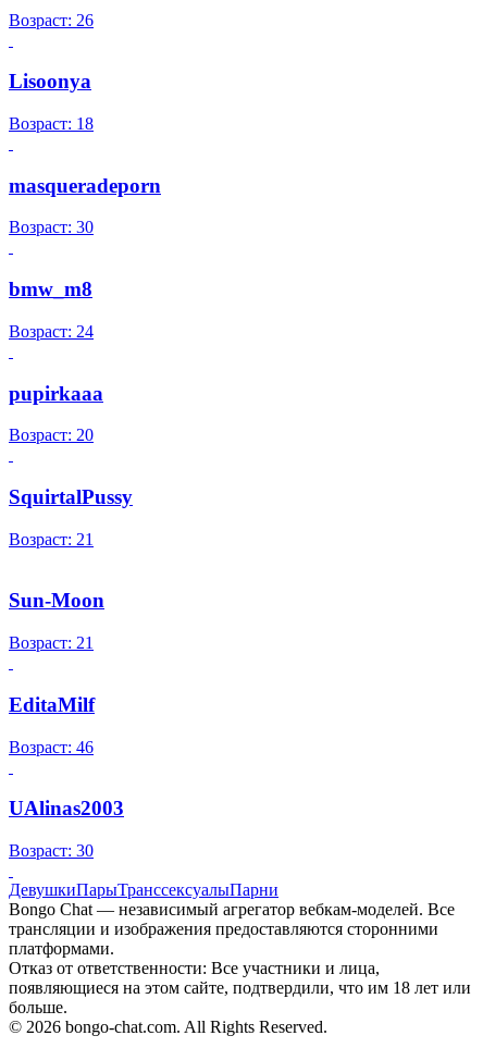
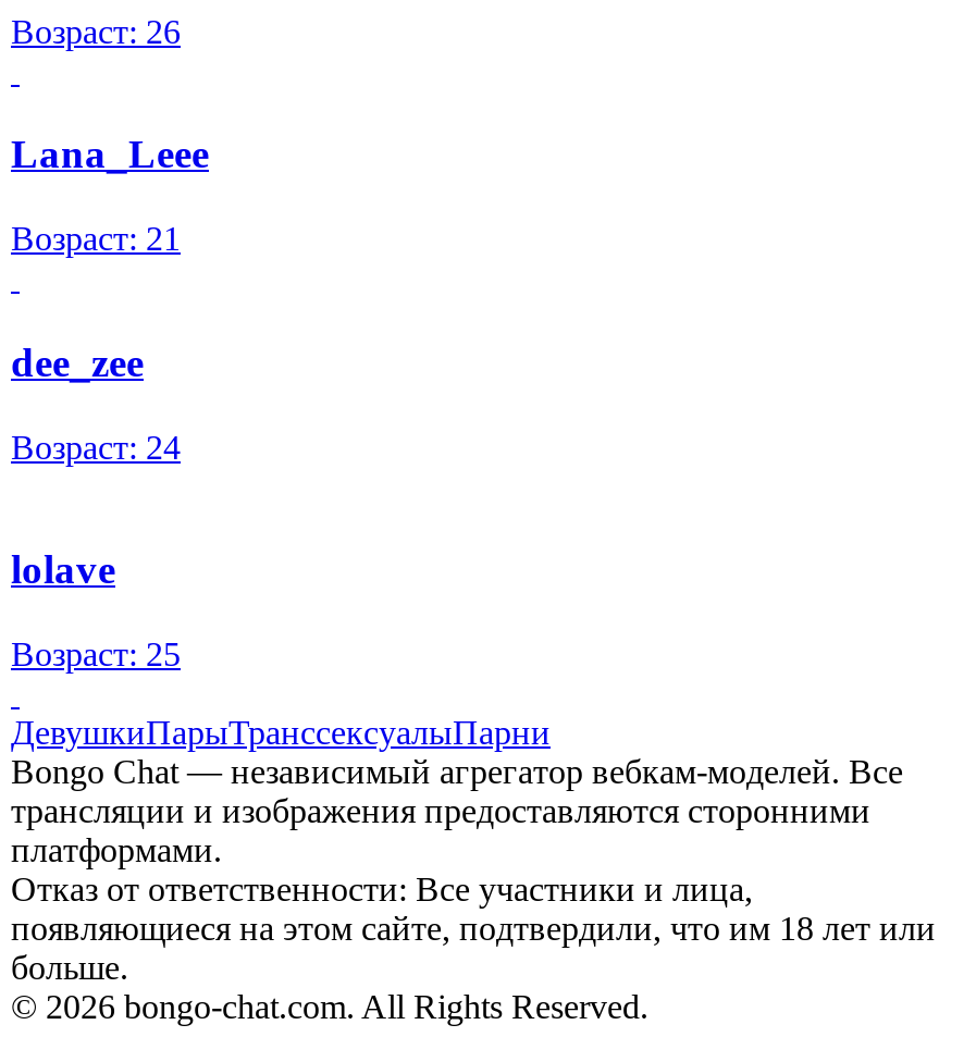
- Lisoonya
- Возраст: 18
- masqueradeporn
- Возраст: 30
- bmw_m8
+ Lana_Leee
+ Возраст: 21
+ dee_zee

- pupirkaaa
- Возраст: 20
- SquirtalPussy
- Возраст: 21
- Sun-Moon
- Возраст: 21
- EditaMilf
- Возраст: 46
- UAlinas2003
- Возраст: 30
+ lolave
+ Возраст: 25
